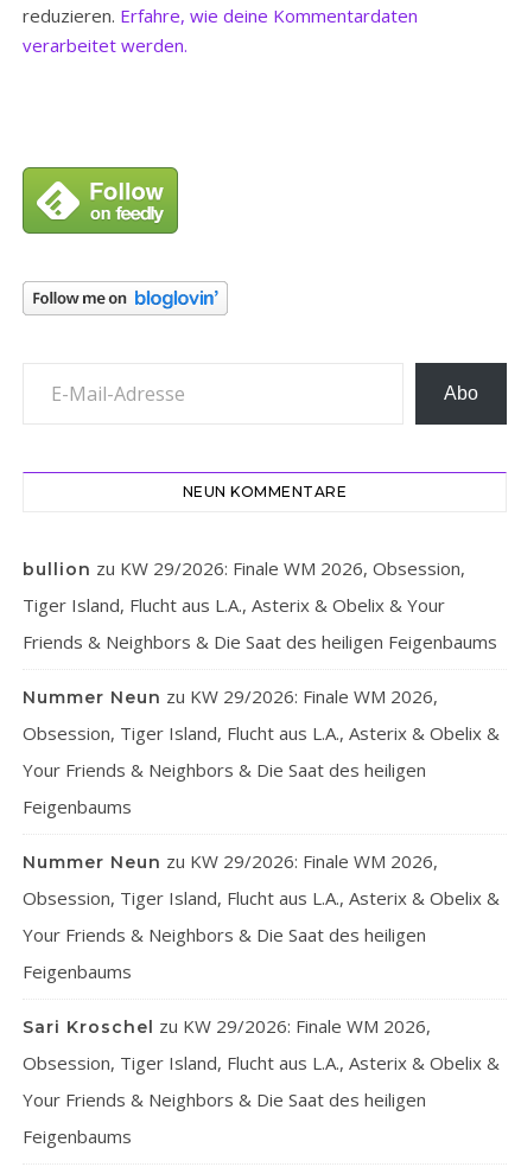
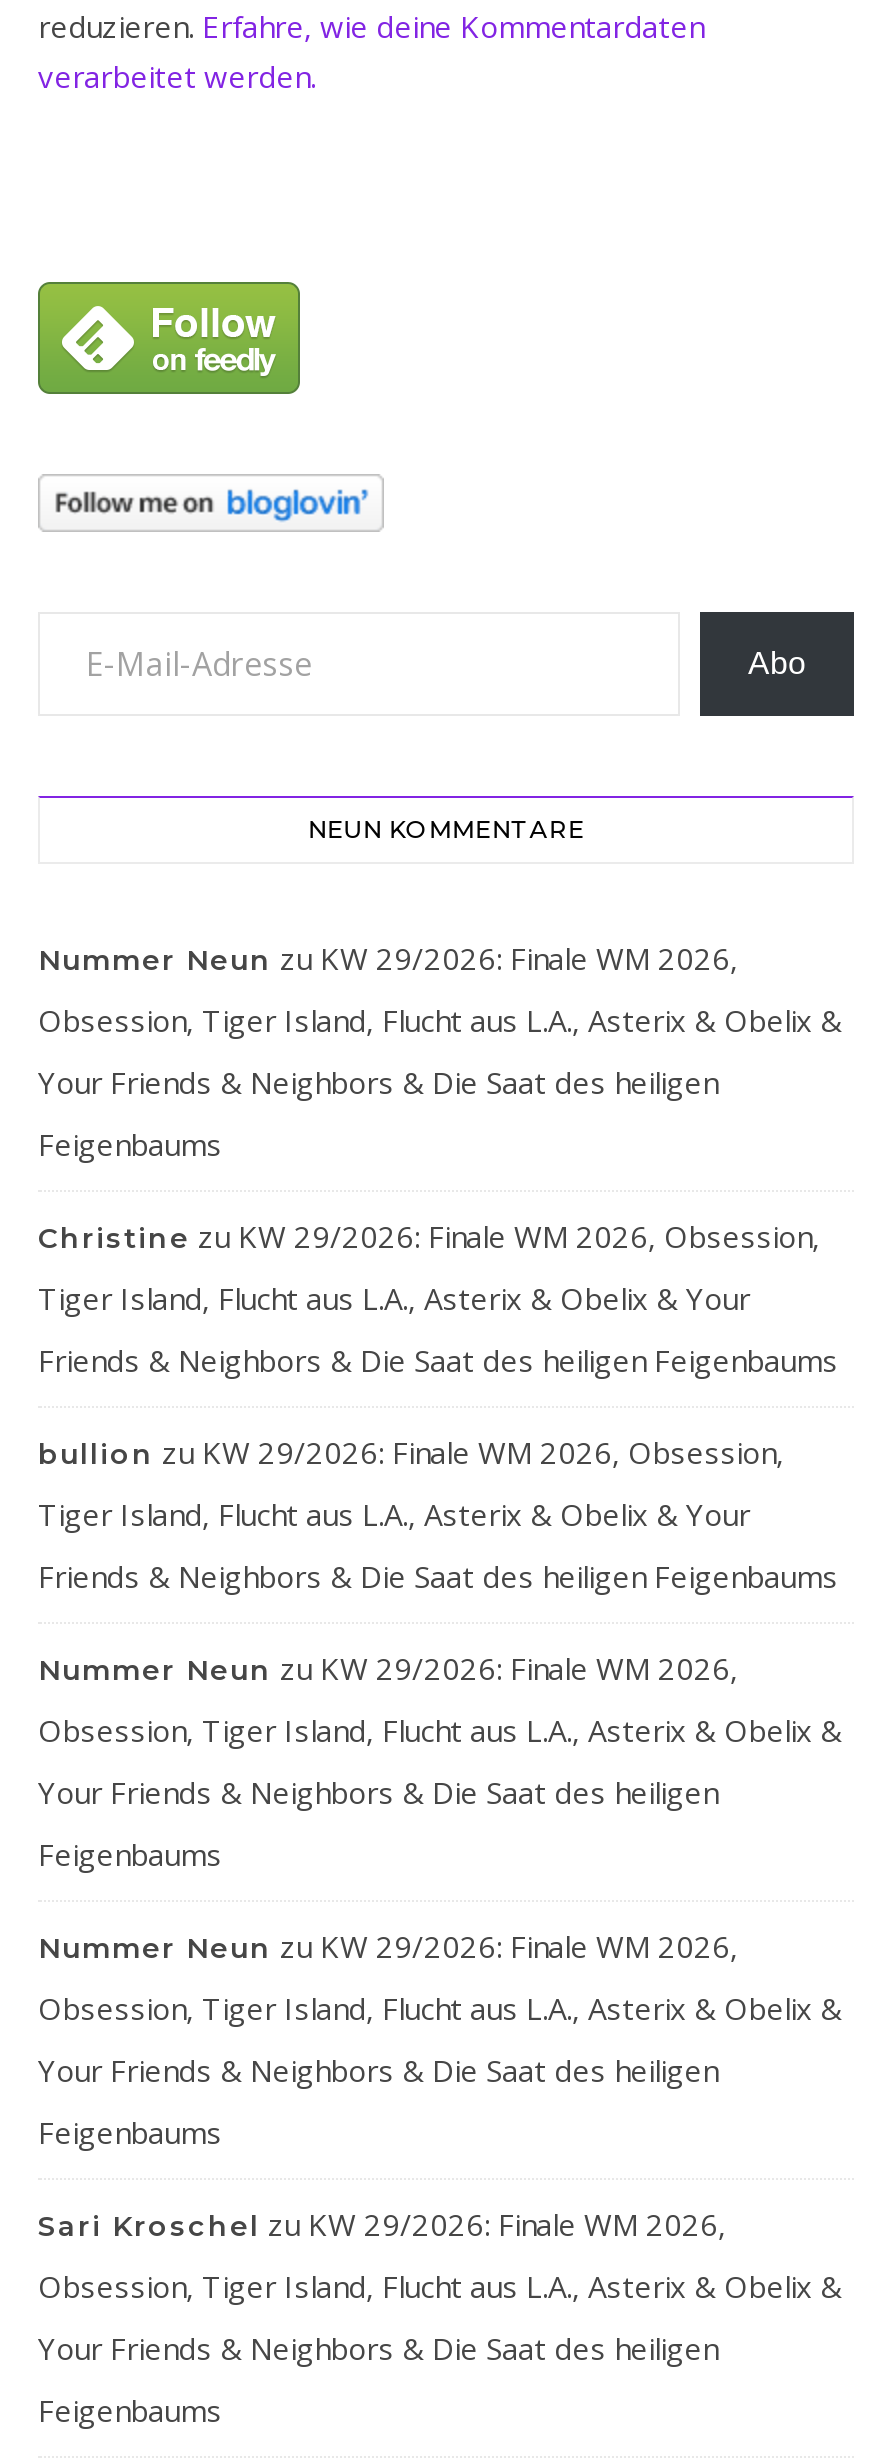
+ Nummer Neun zu KW 29/2026: Finale WM 2026,
+ Obsession, Tiger Island, Flucht aus L.A., Asterix & Obelix &
+ Your Friends & Neighbors & Die Saat des heiligen
+ Feigenbaums
+ Christine zu KW 29/2026: Finale WM 2026, Obsession,
+ Tiger Island, Flucht aus L.A., Asterix & Obelix & Your
+ Friends & Neighbors & Die Saat des heiligen Feigenbaums
